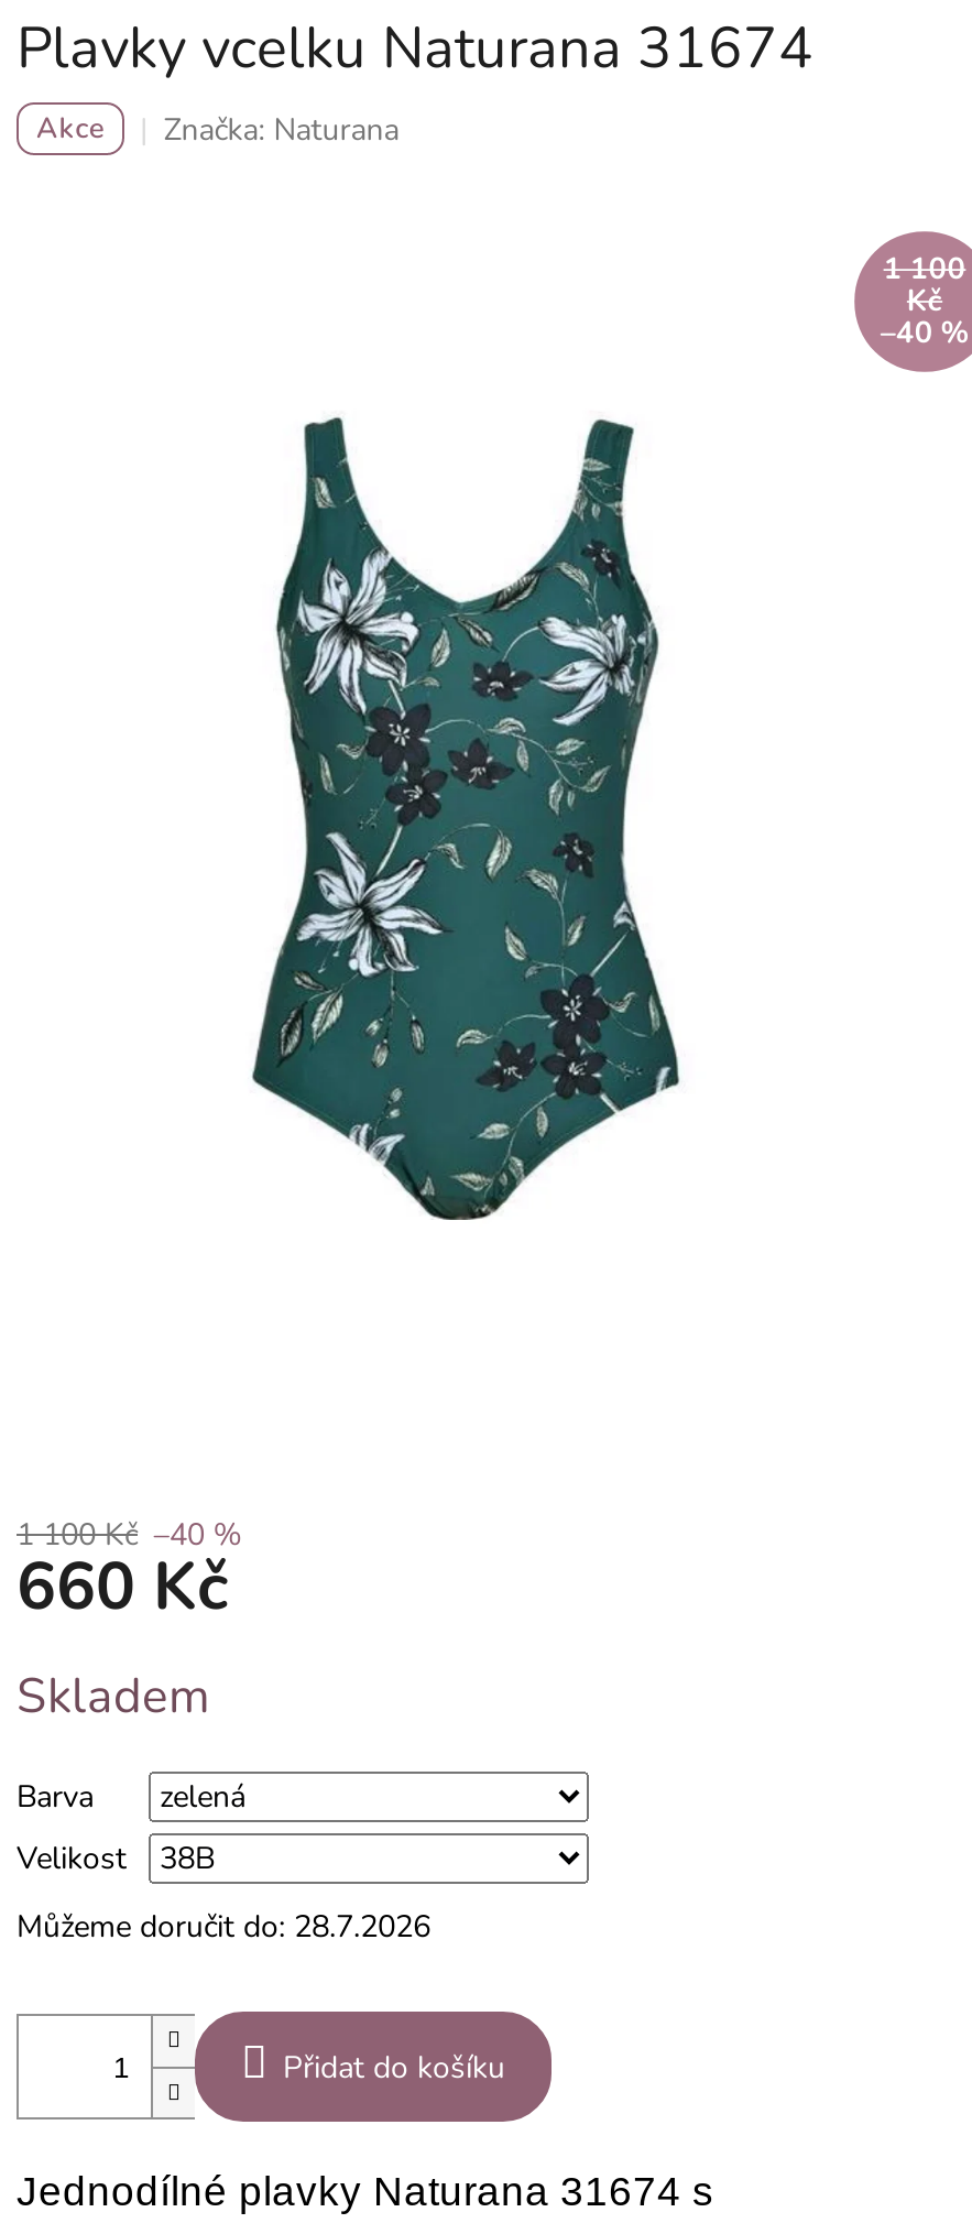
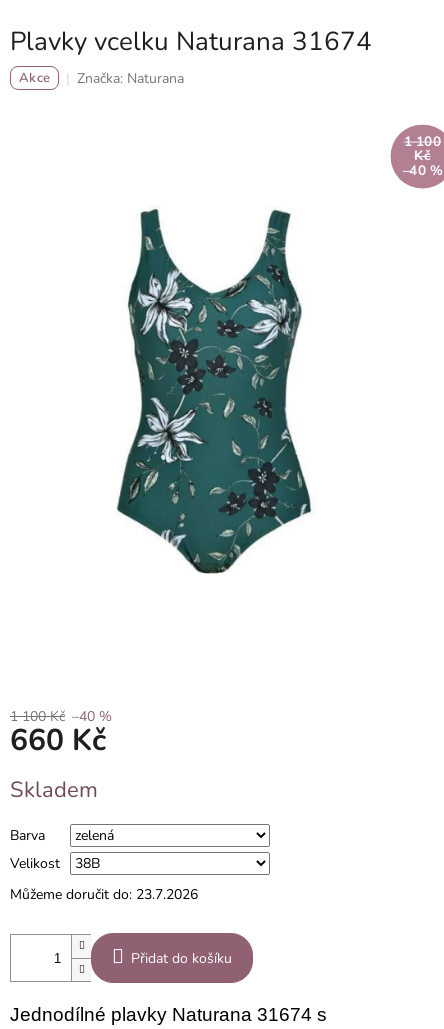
- Můžeme doručit do: 28.7.2026
+ Můžeme doručit do: 23.7.2026
